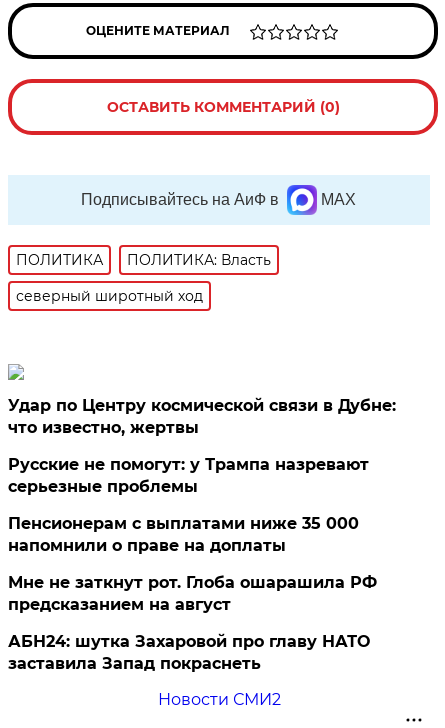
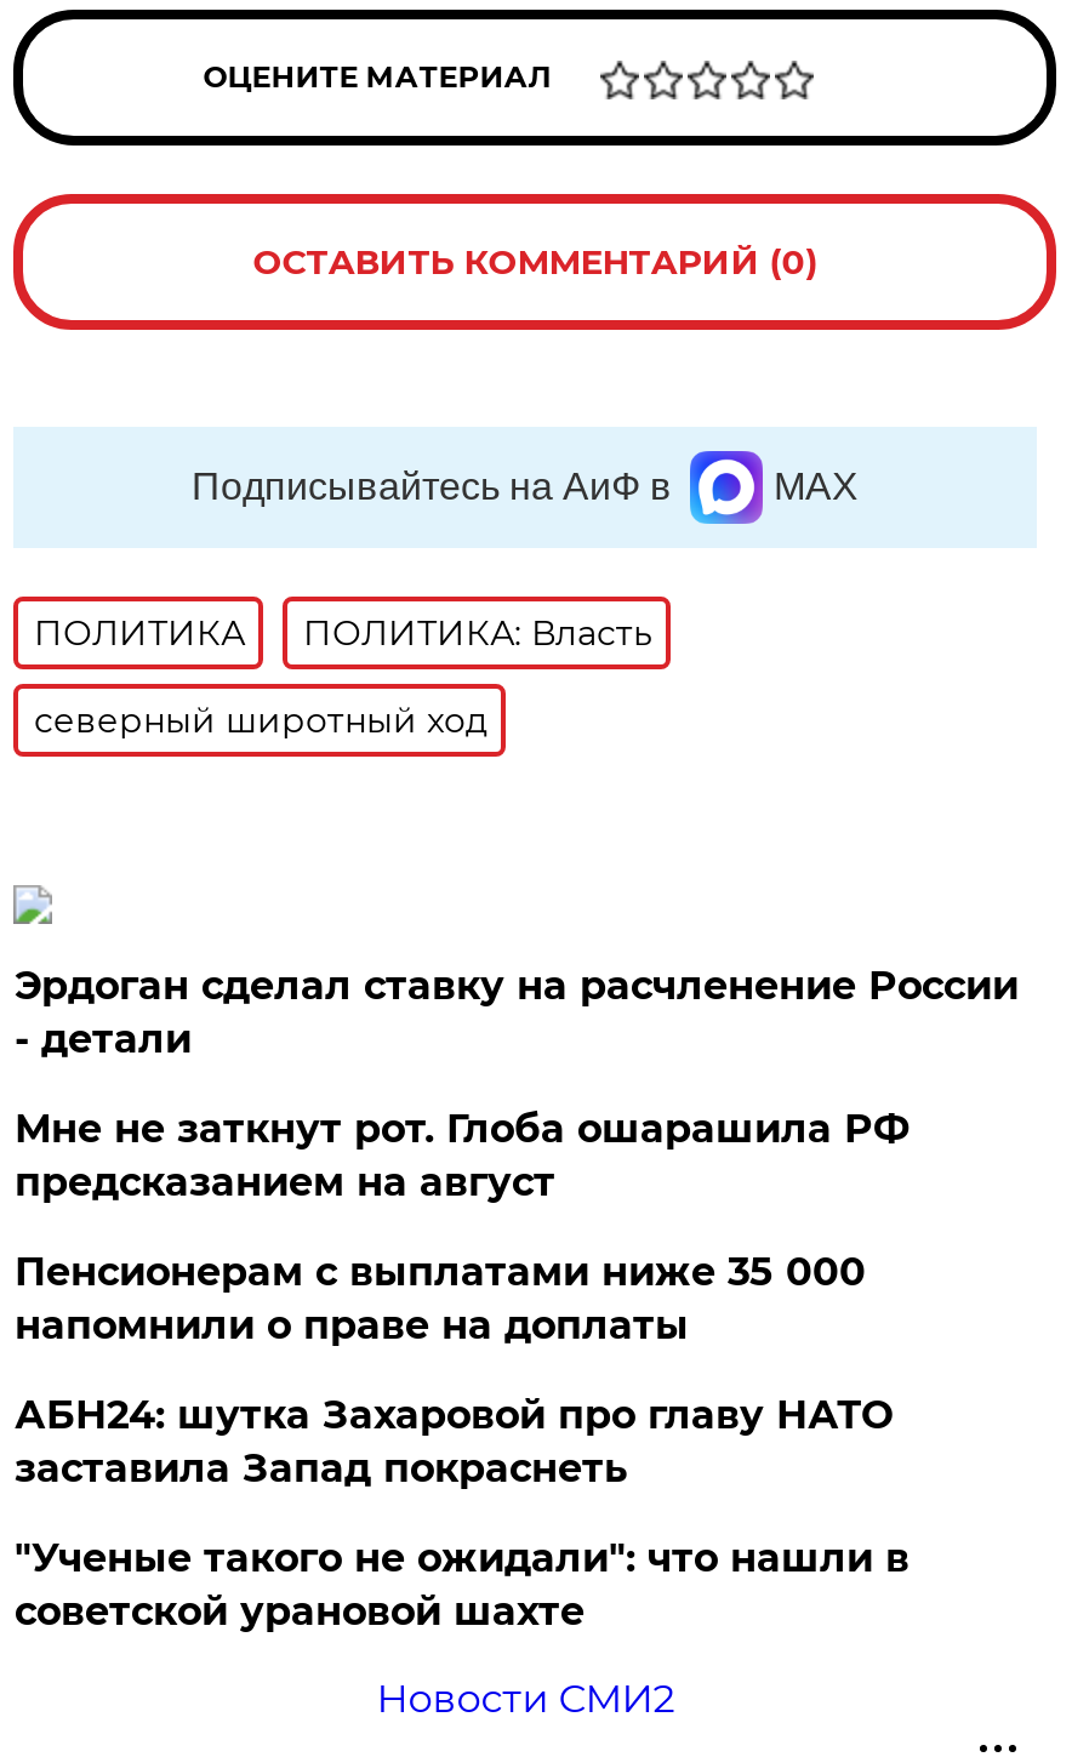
- Удар по Центру космической связи в Дубне:
- что известно, жертвы
+ Эрдоган сделал ставку на расчленение России
+ - детали

- Русские не помогут: у Трампа назревают
- серьезные проблемы

moved up: Мне не заткнут рот. Глоба ошарашила РФ | предсказанием на август

moved up: АБН24: шутка Захаровой про главу НАТО | заставила Запад покраснеть

+ "Ученые такого не ожидали": что нашли в
+ советской урановой шахте
